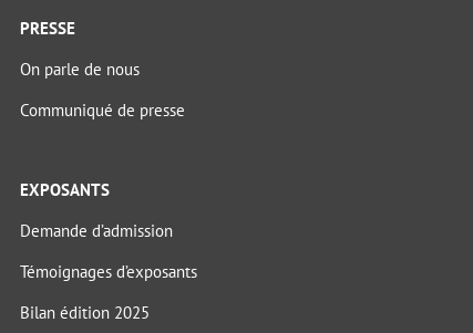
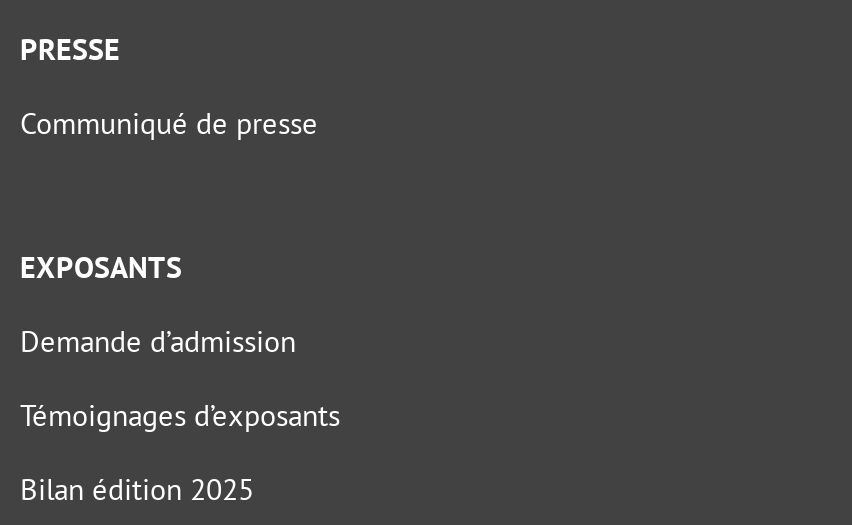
- On parle de nous
